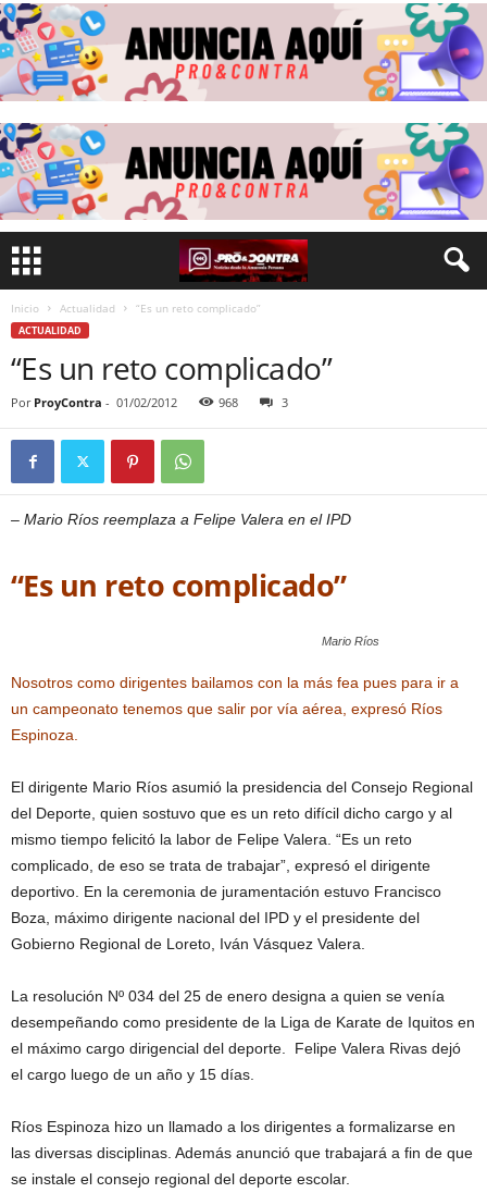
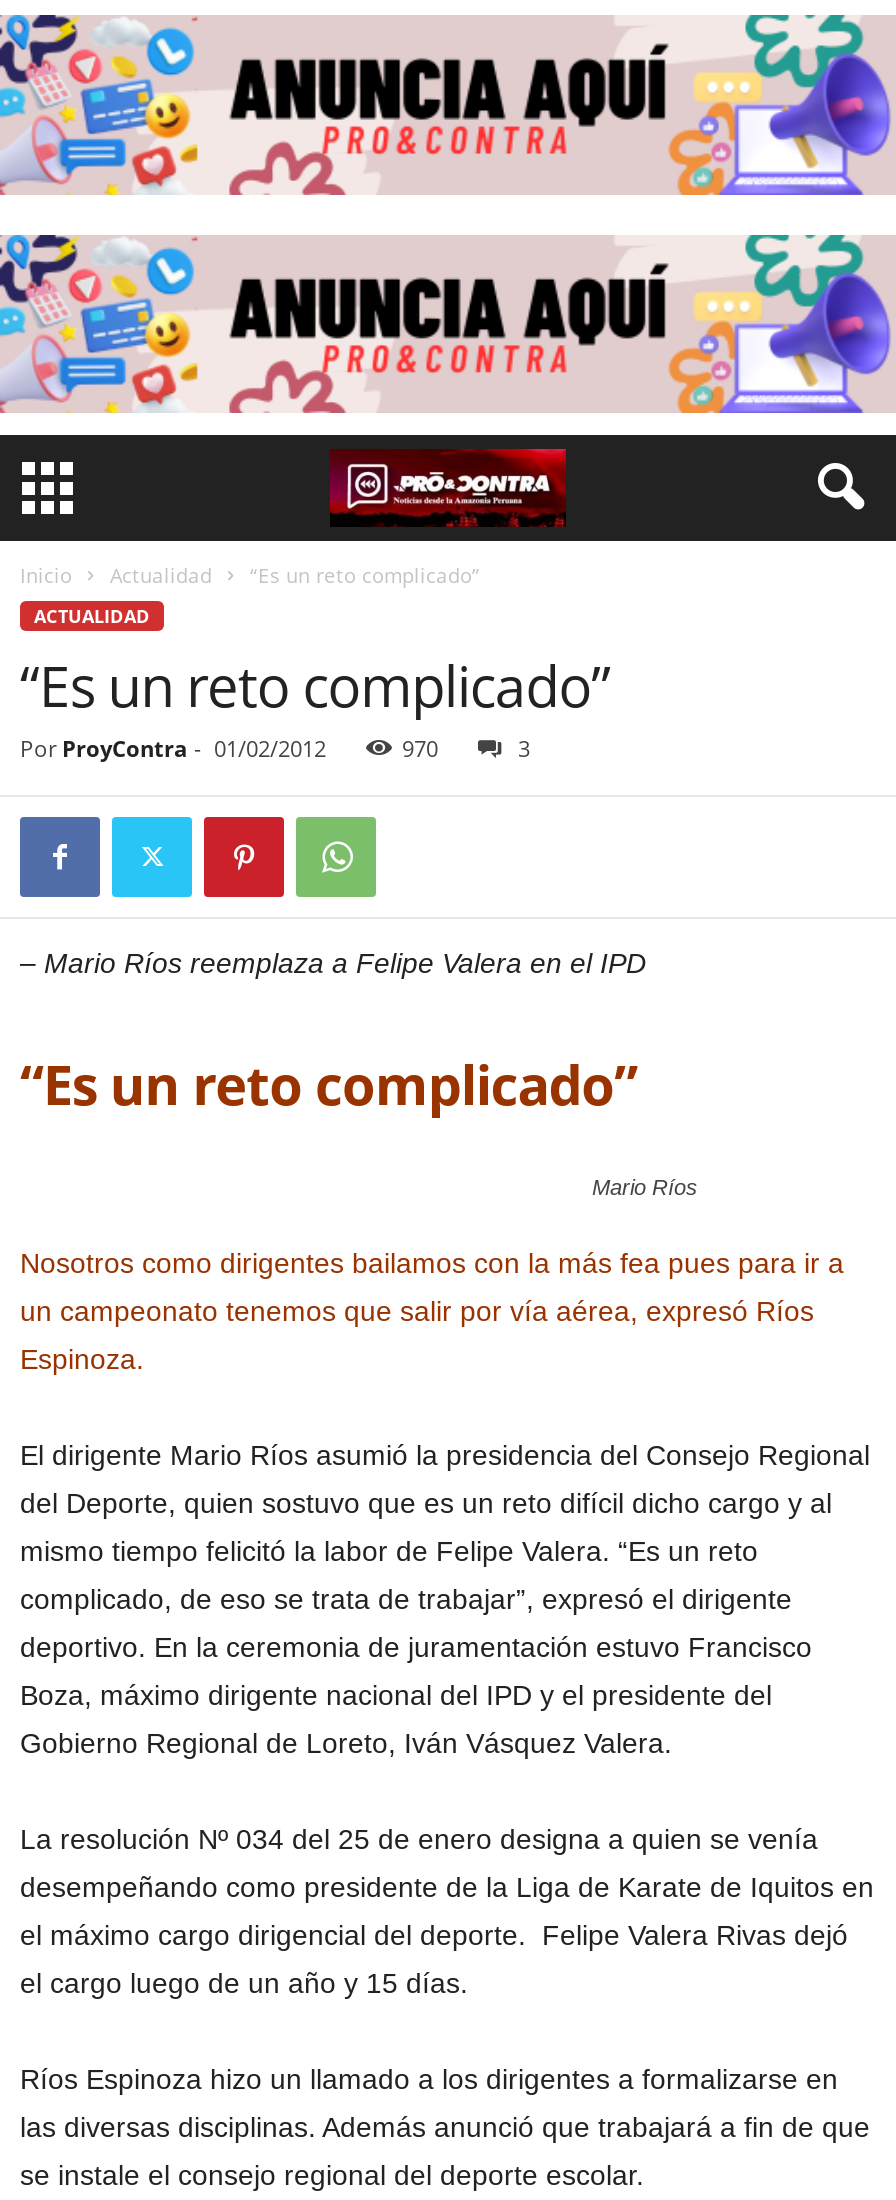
- 968
+ 970
